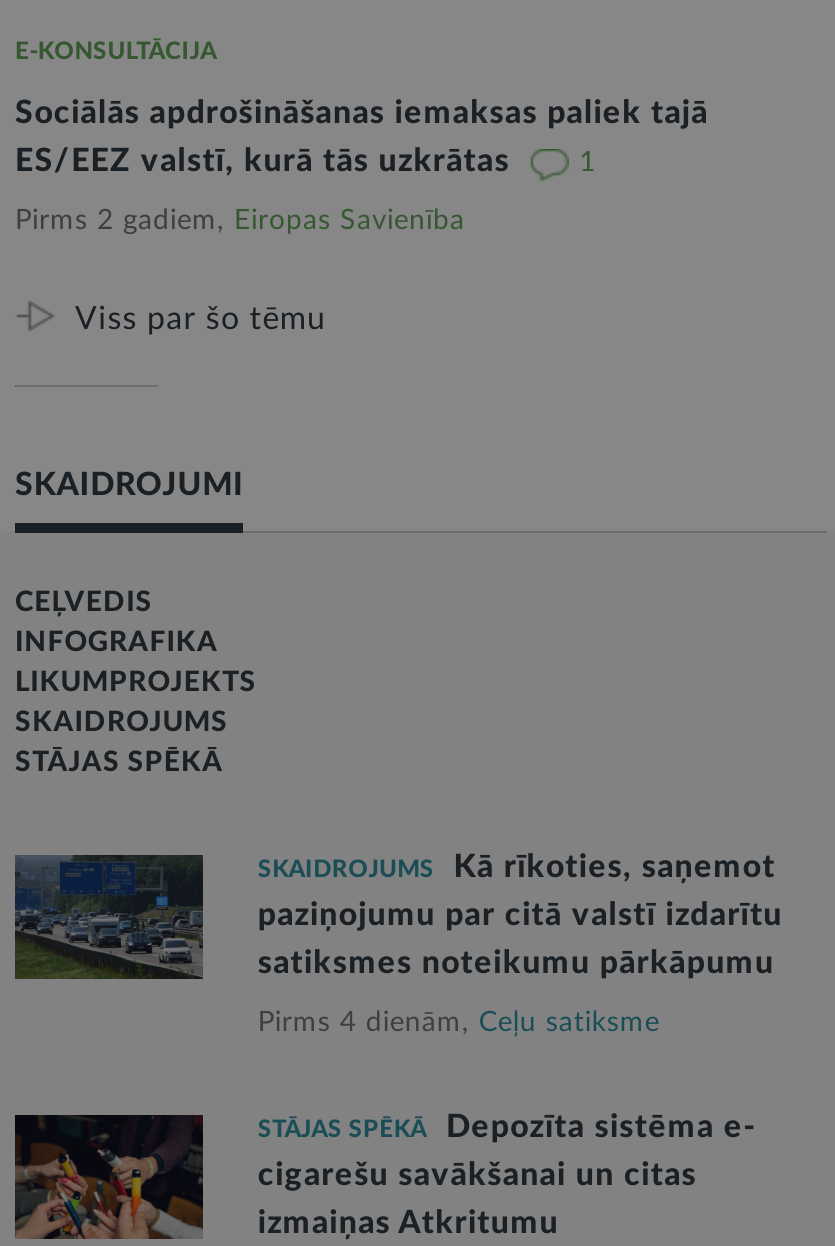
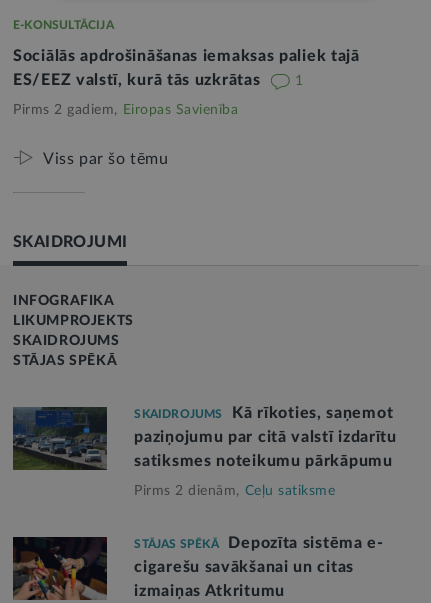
- CEĻVEDIS

- Pirms 4 dienām, Ceļu satiksme
+ Pirms 2 dienām, Ceļu satiksme
